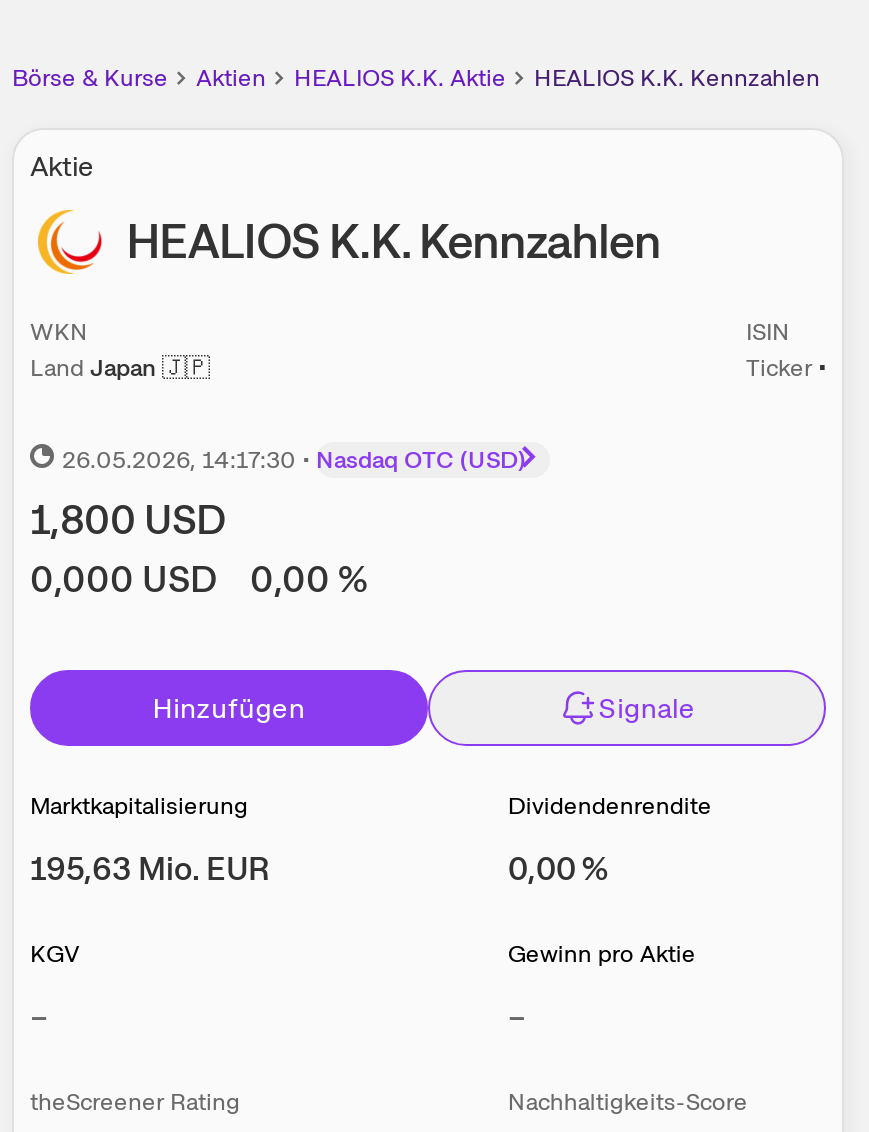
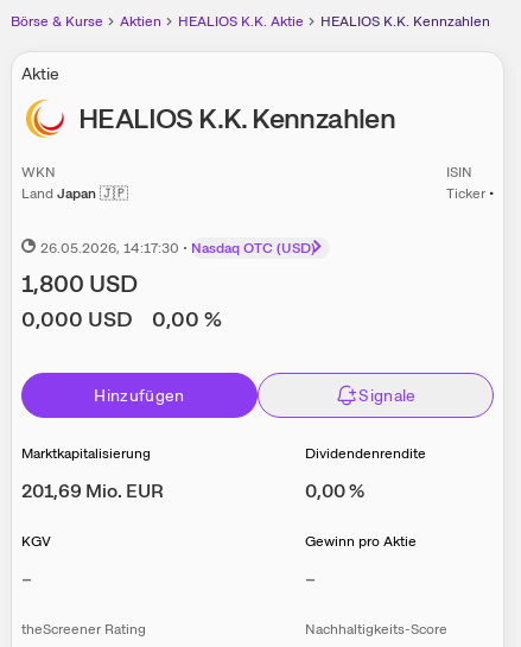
- 195,63 Mio. EUR
+ 201,69 Mio. EUR
